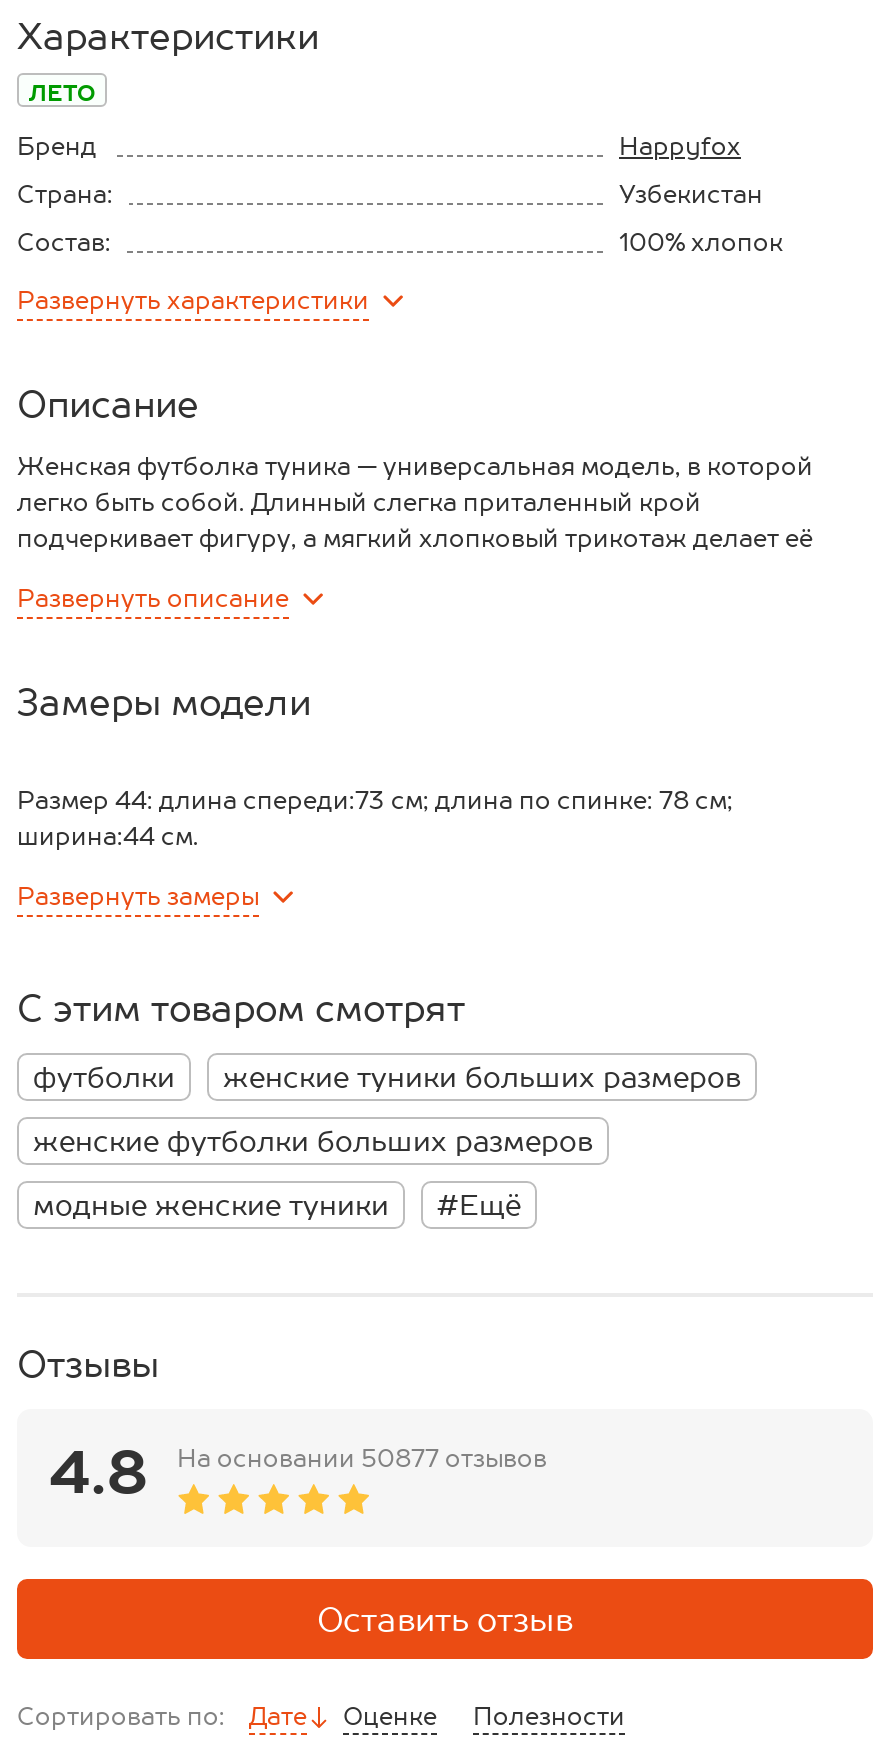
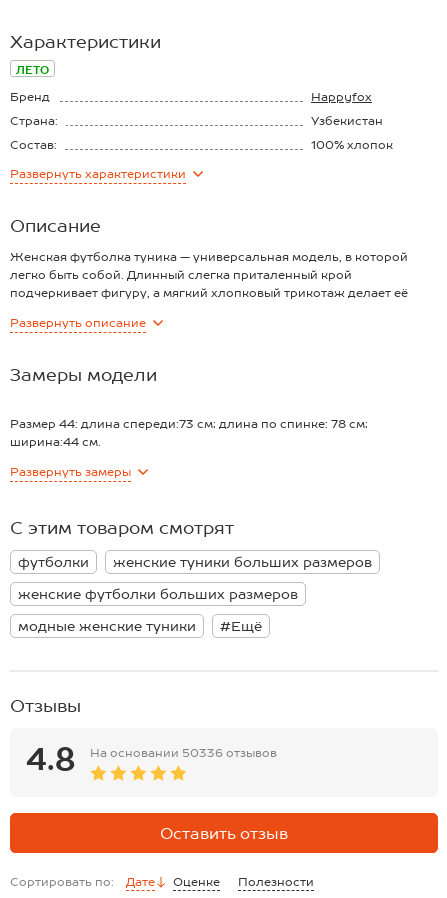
- На основании 50877 отзывов
+ На основании 50336 отзывов
